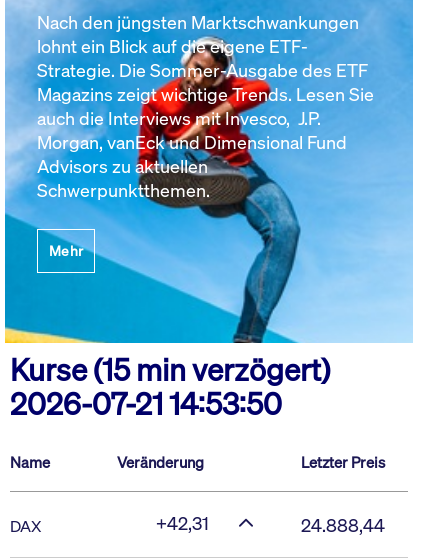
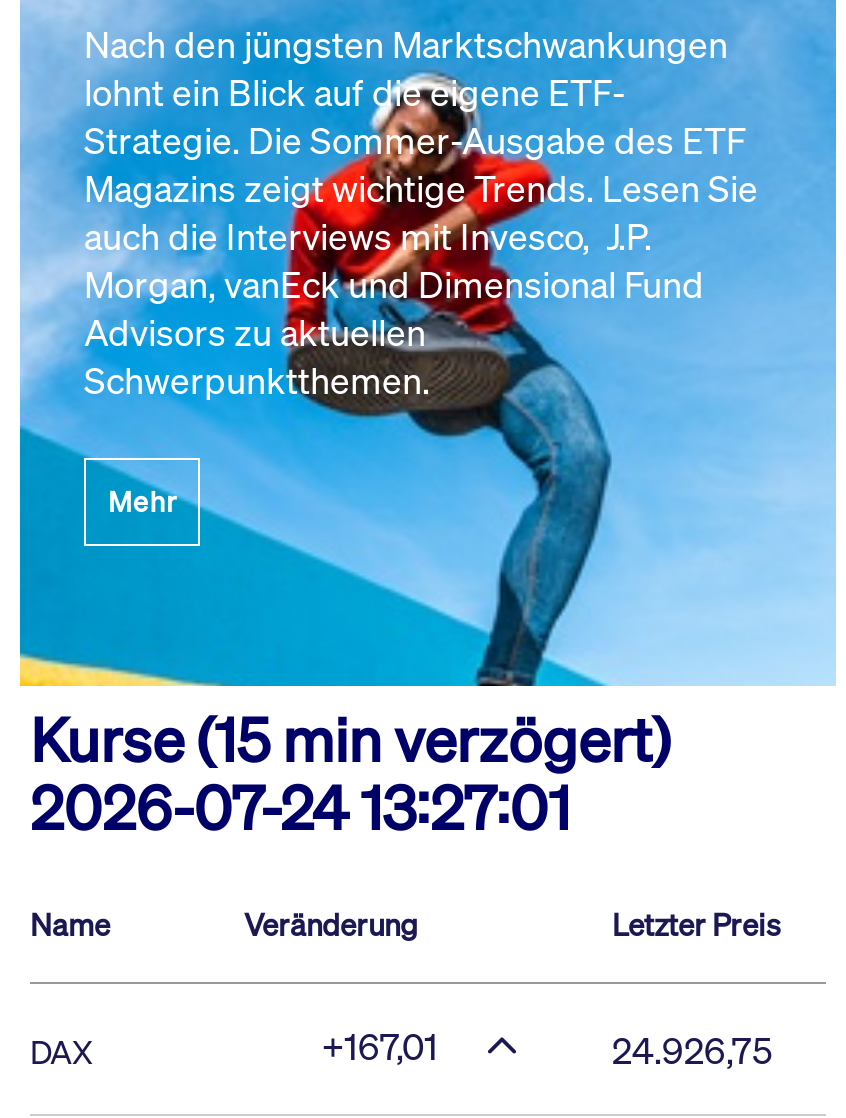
- 2026-07-21 14:53:50
+ 2026-07-24 13:27:01

- +42,31
+ +167,01

- 24.888,44
+ 24.926,75
